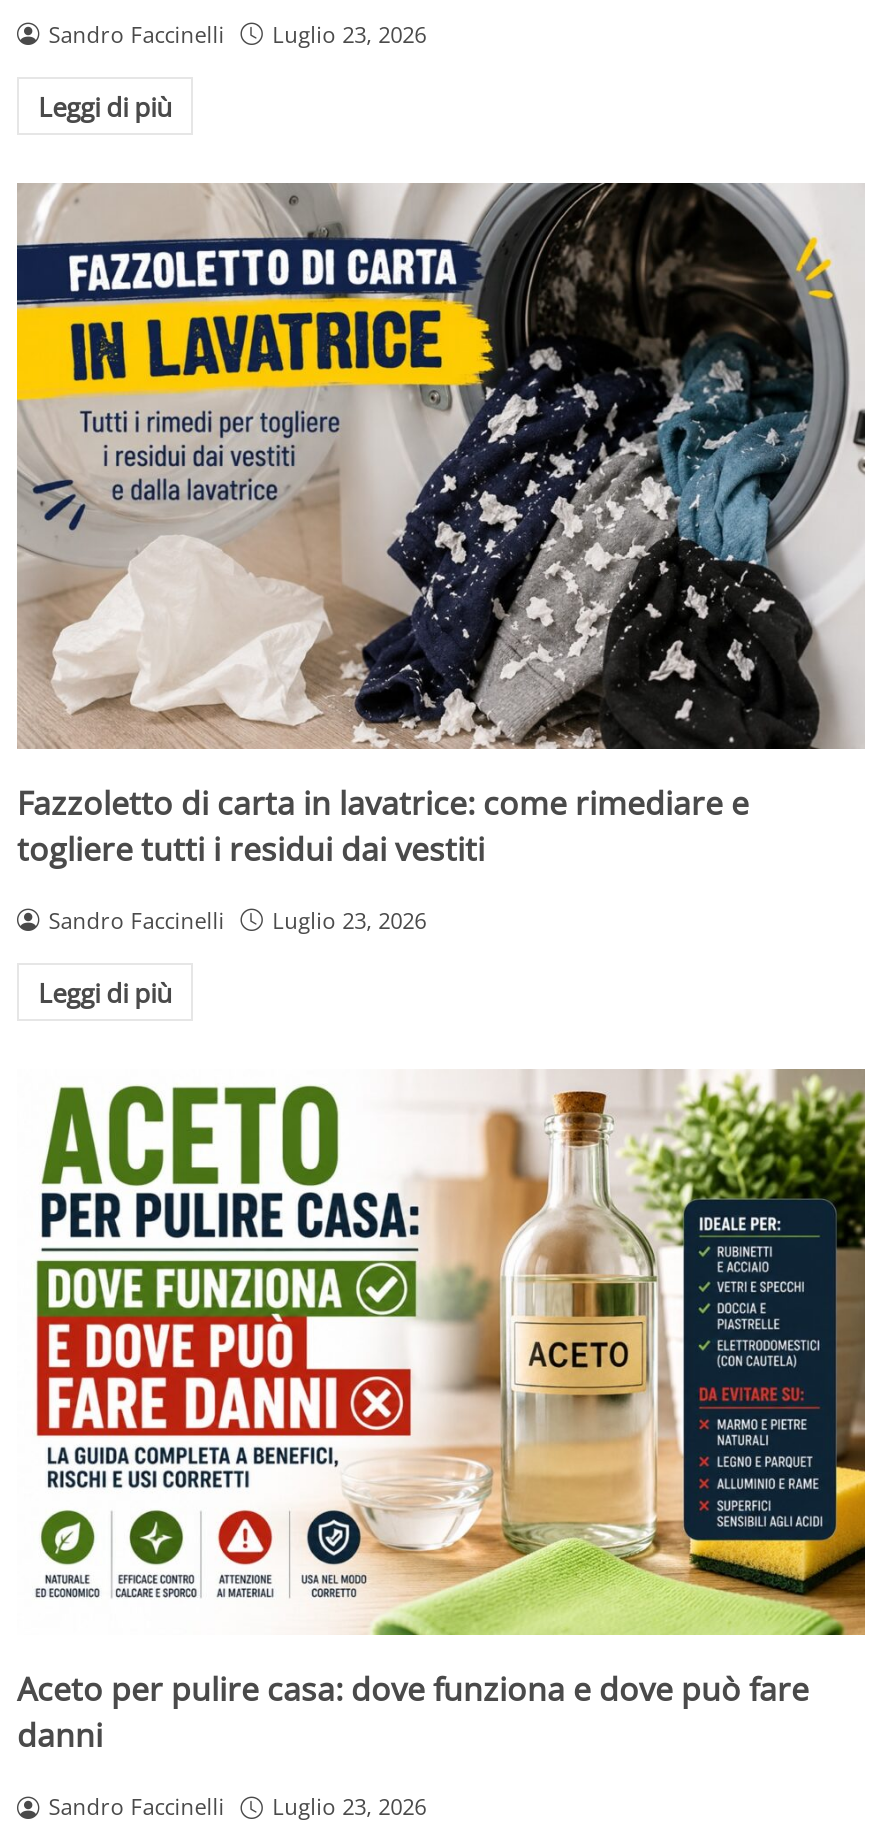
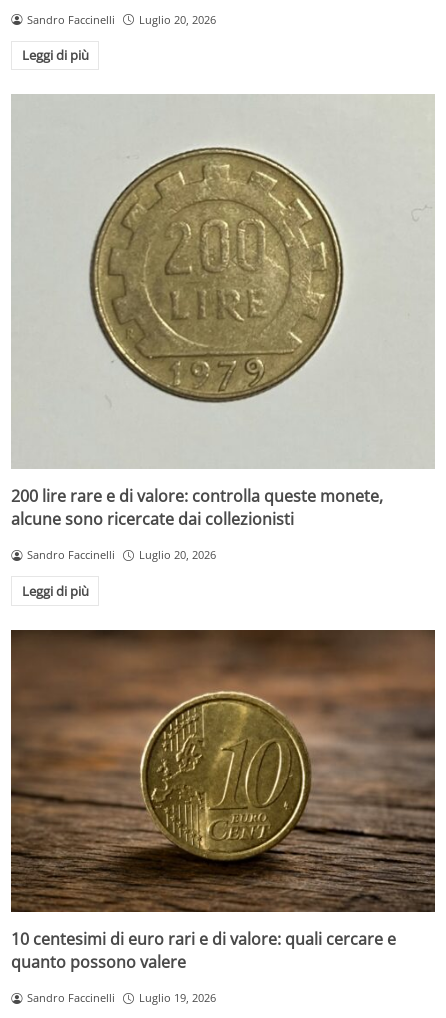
- Sandro Faccinelli Luglio 23, 2026
+ Sandro Faccinelli Luglio 20, 2026

- [image]
- Fazzoletto di carta in lavatrice: come rimediare e
- togliere tutti i residui dai vestiti
+ [image]
+ 200 lire rare e di valore: controlla queste monete,
+ alcune sono ricercate dai collezionisti

- Sandro Faccinelli Luglio 23, 2026
+ Sandro Faccinelli Luglio 20, 2026

- [image]
- Aceto per pulire casa: dove funziona e dove può fare
- danni
+ [image]
+ 10 centesimi di euro rari e di valore: quali cercare e
+ quanto possono valere

- Sandro Faccinelli Luglio 23, 2026
+ Sandro Faccinelli Luglio 19, 2026
